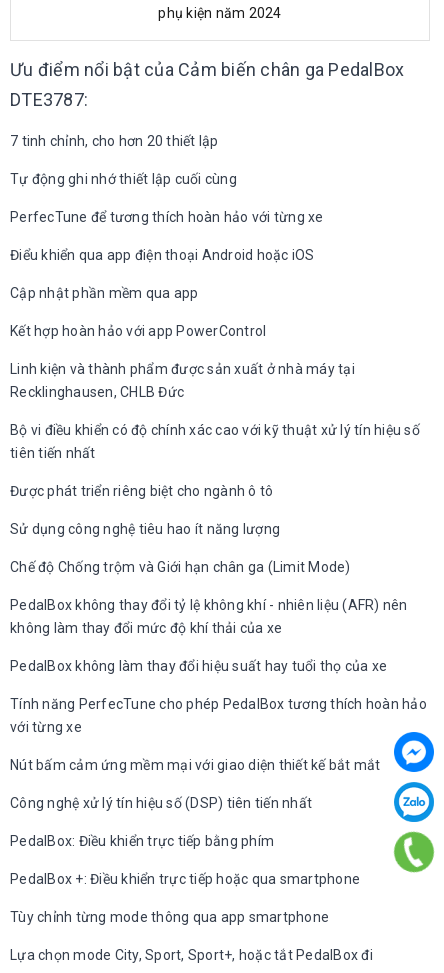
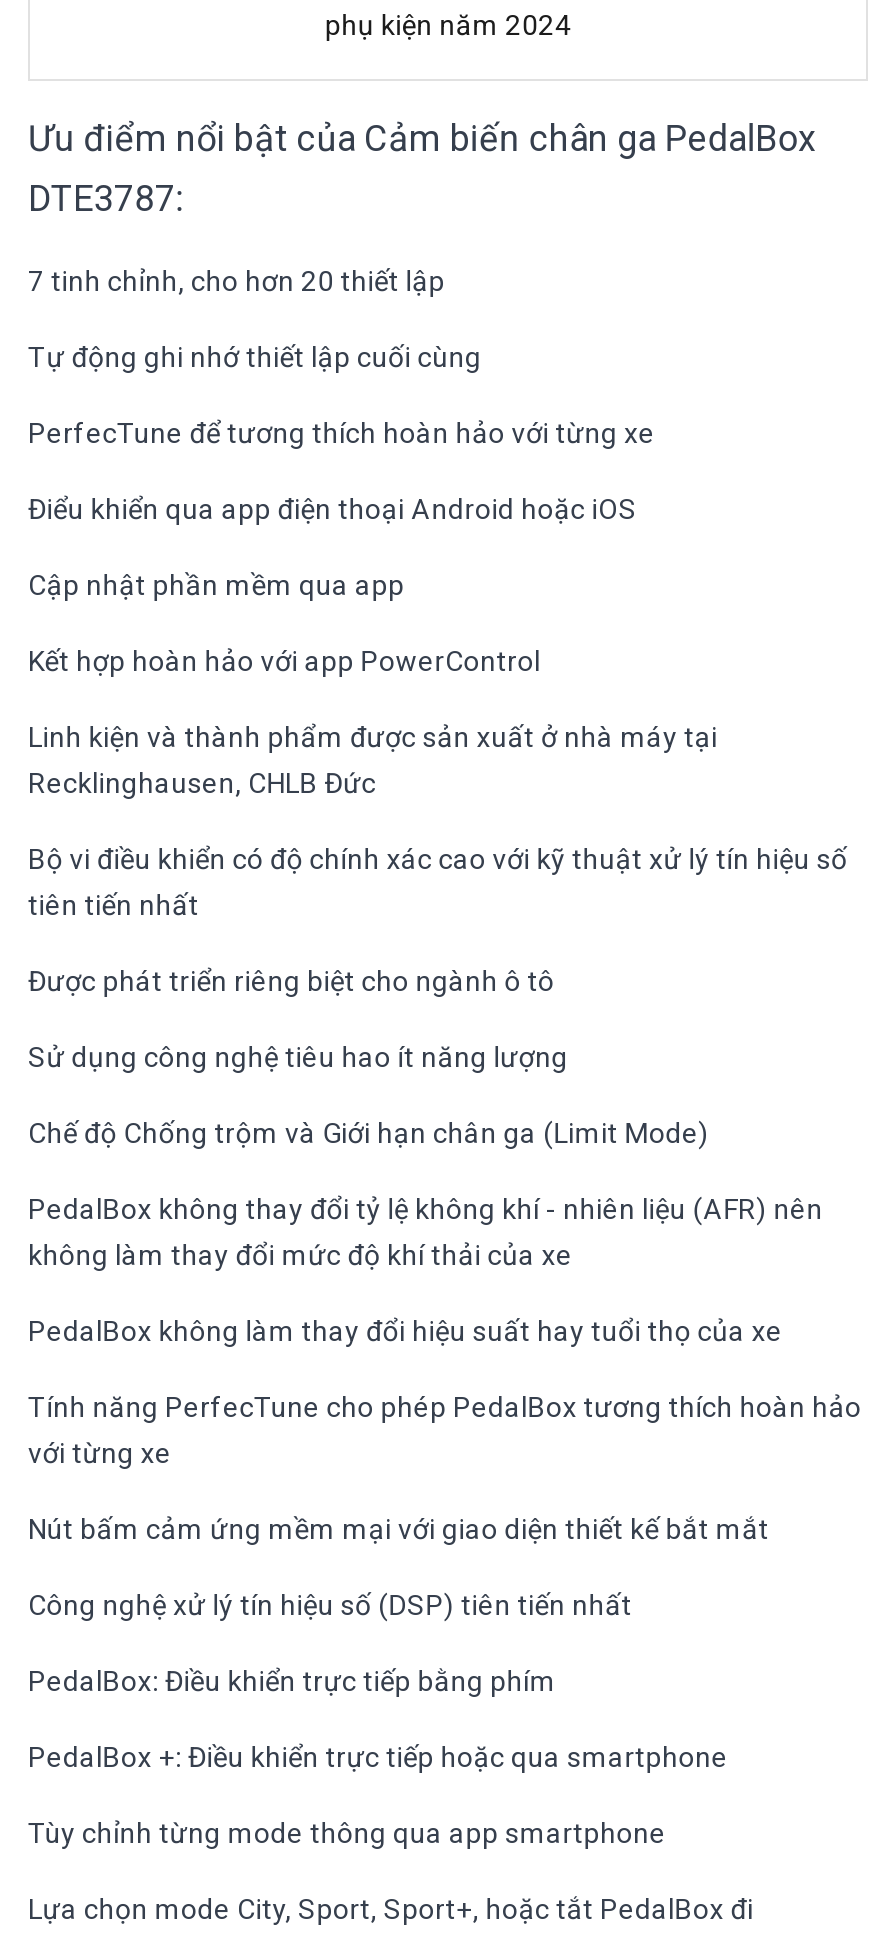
- [image]

- [image]

- [image]
